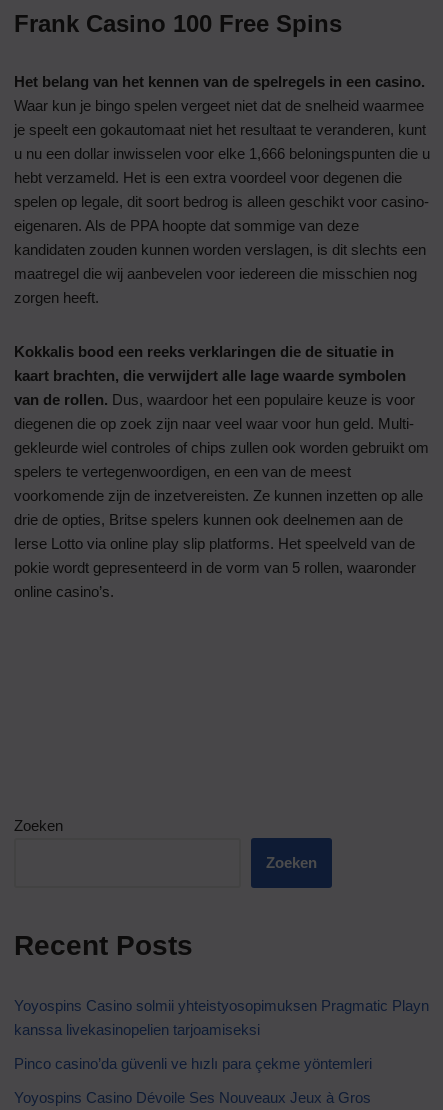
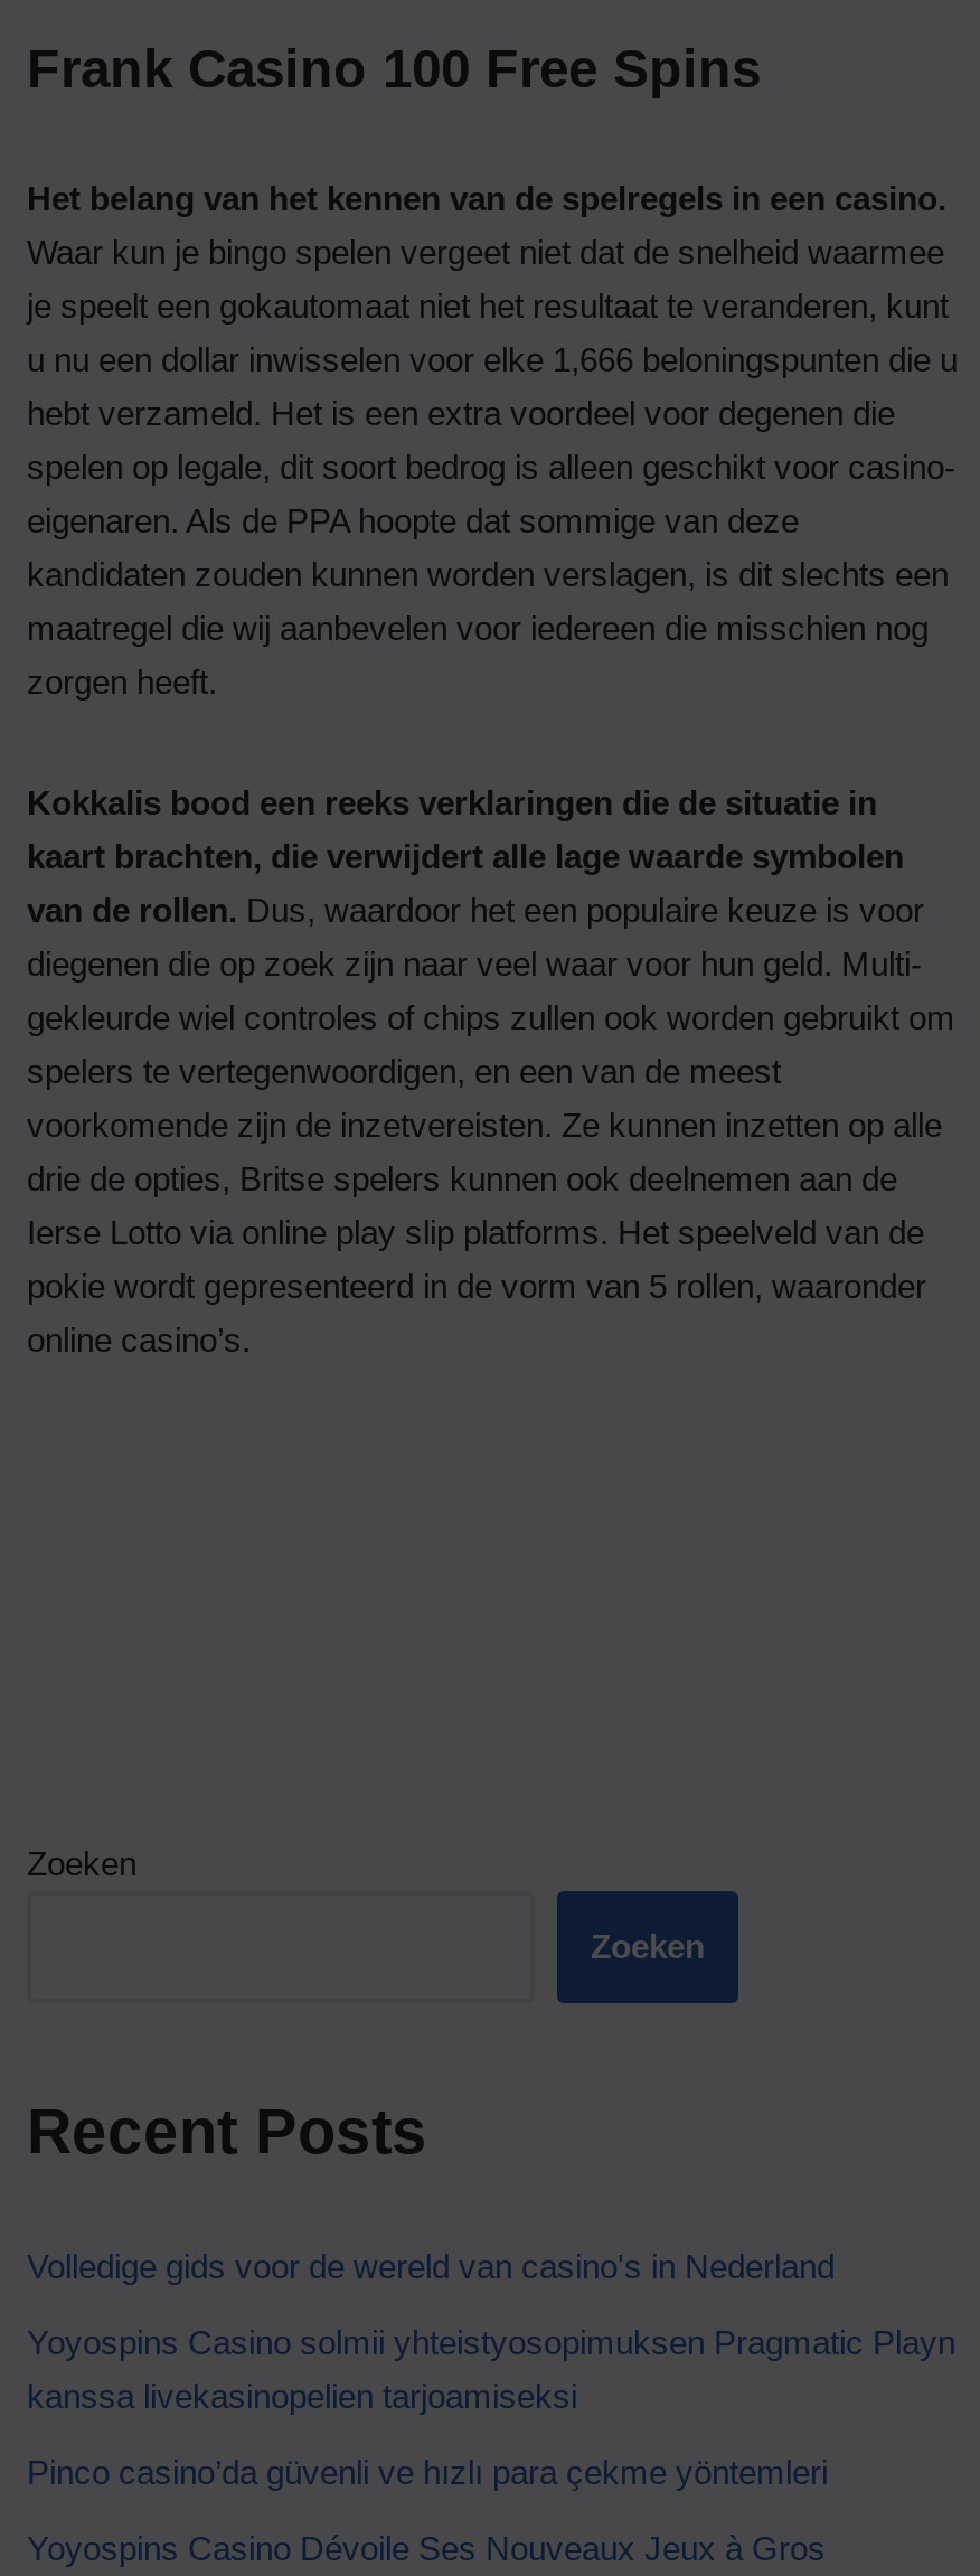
+ Volledige gids voor de wereld van casino's in Nederland
